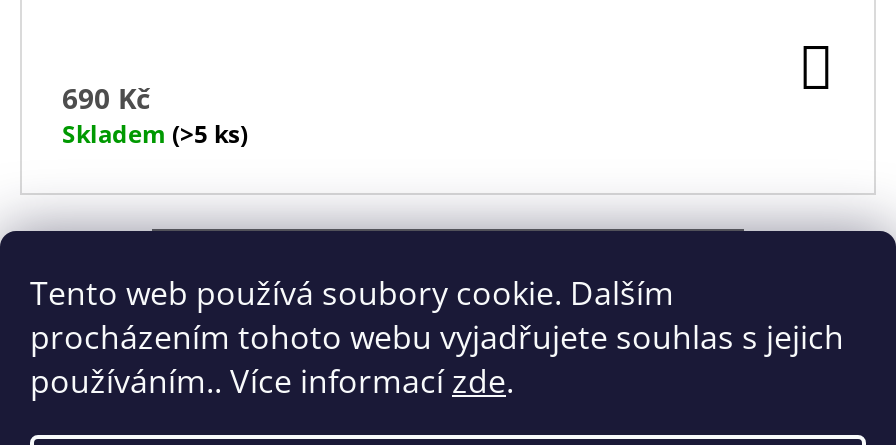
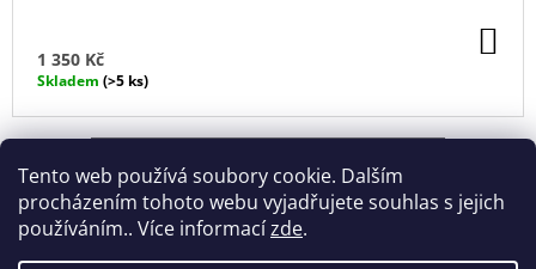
- 690 Kč
+ 1 350 Kč
